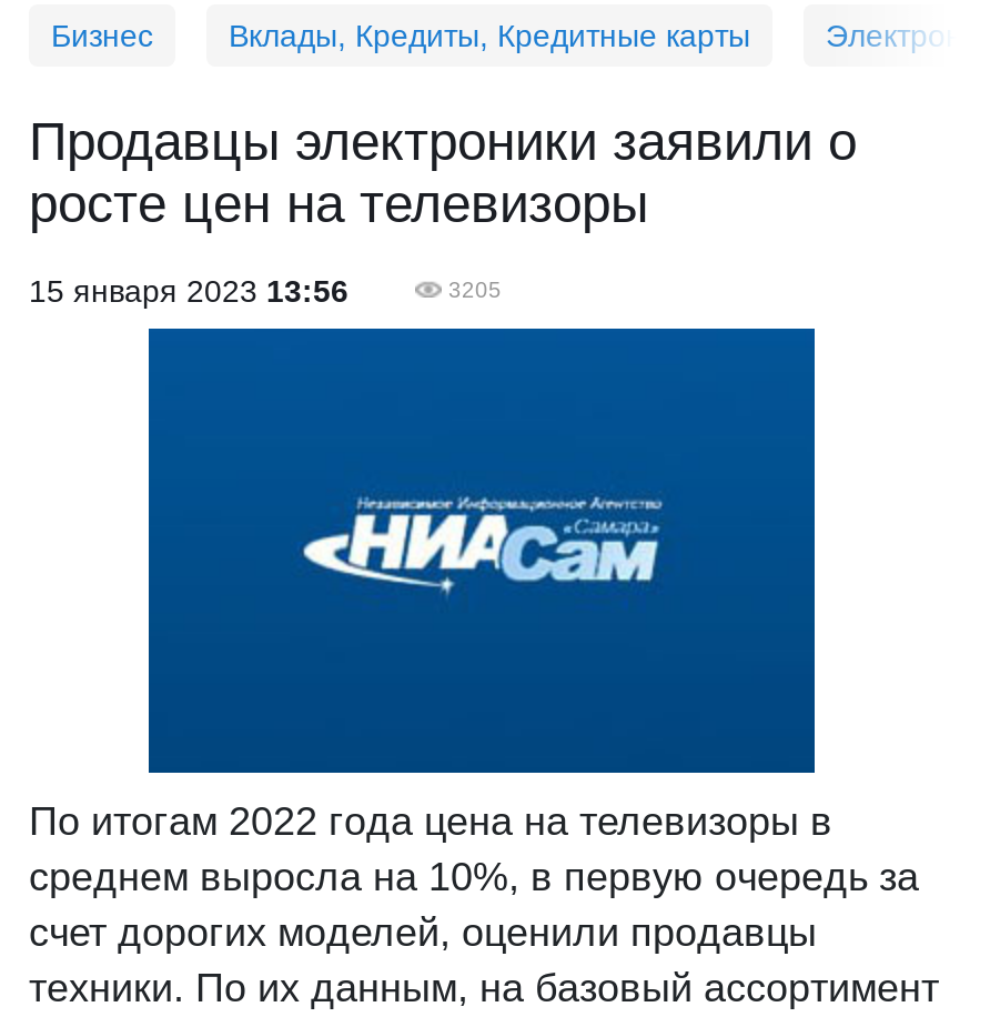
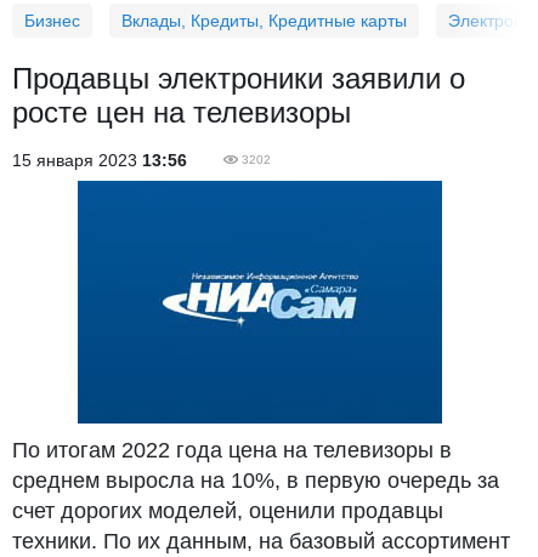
- 3205
+ 3202
